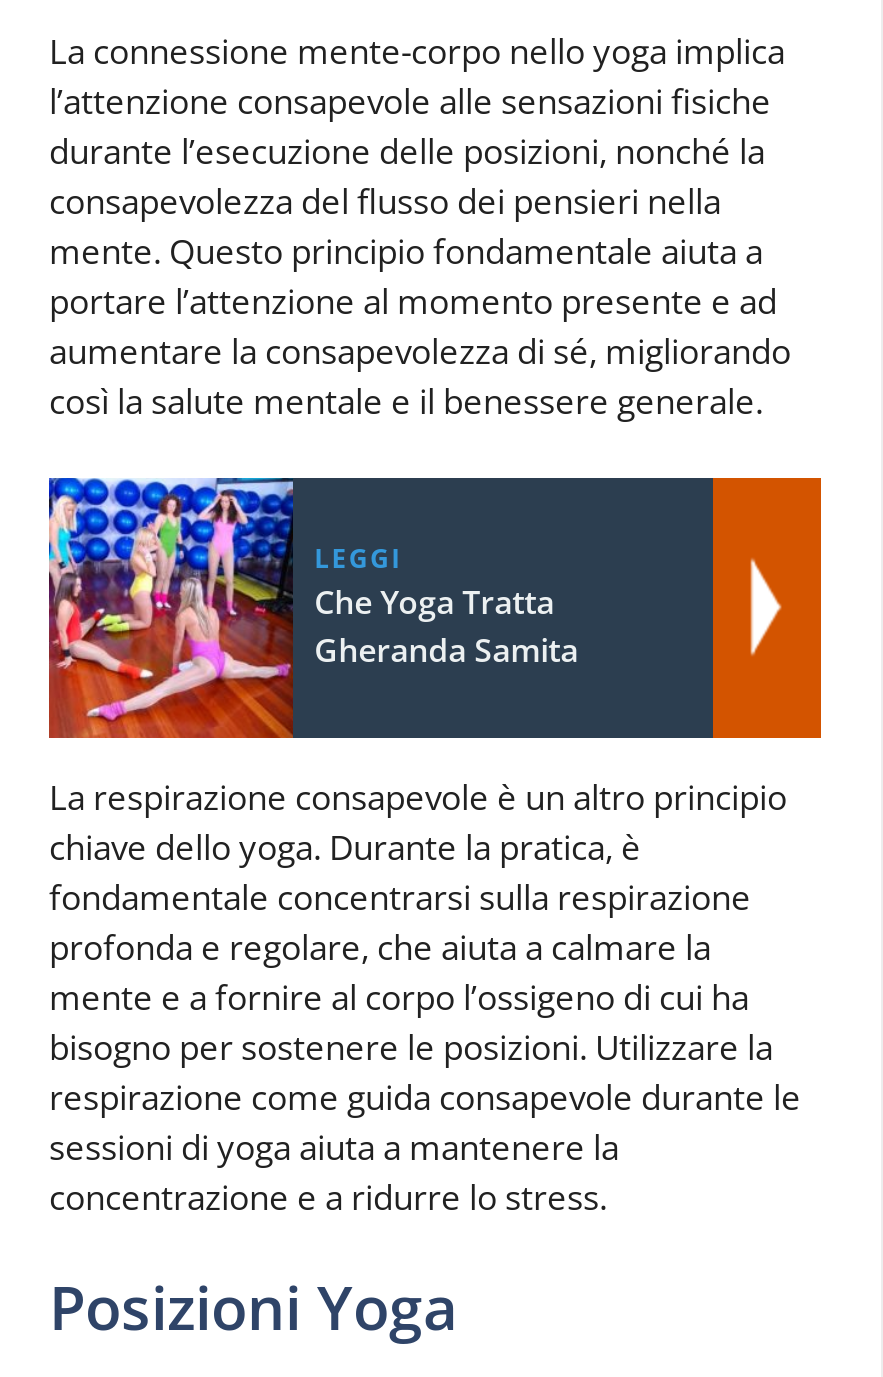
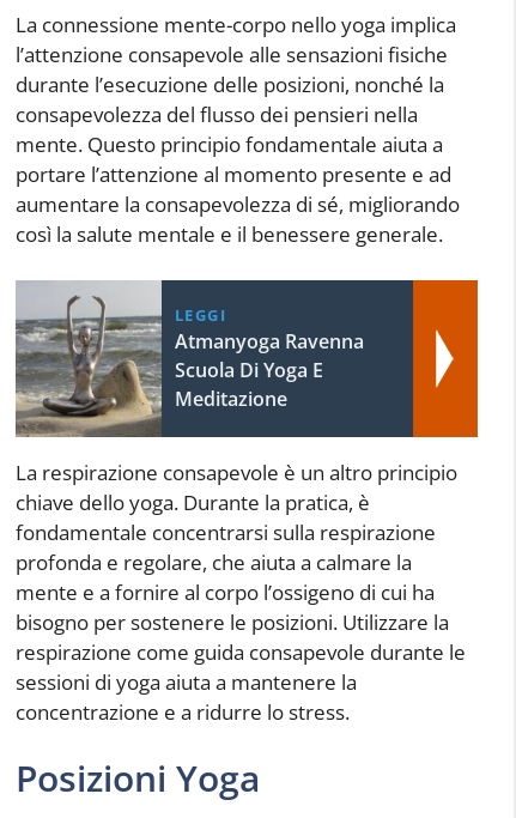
- [image]
- Che Yoga Tratta
- Gheranda Samita
+ [image]
+ Atmanyoga Ravenna
+ Scuola Di Yoga E
+ Meditazione
